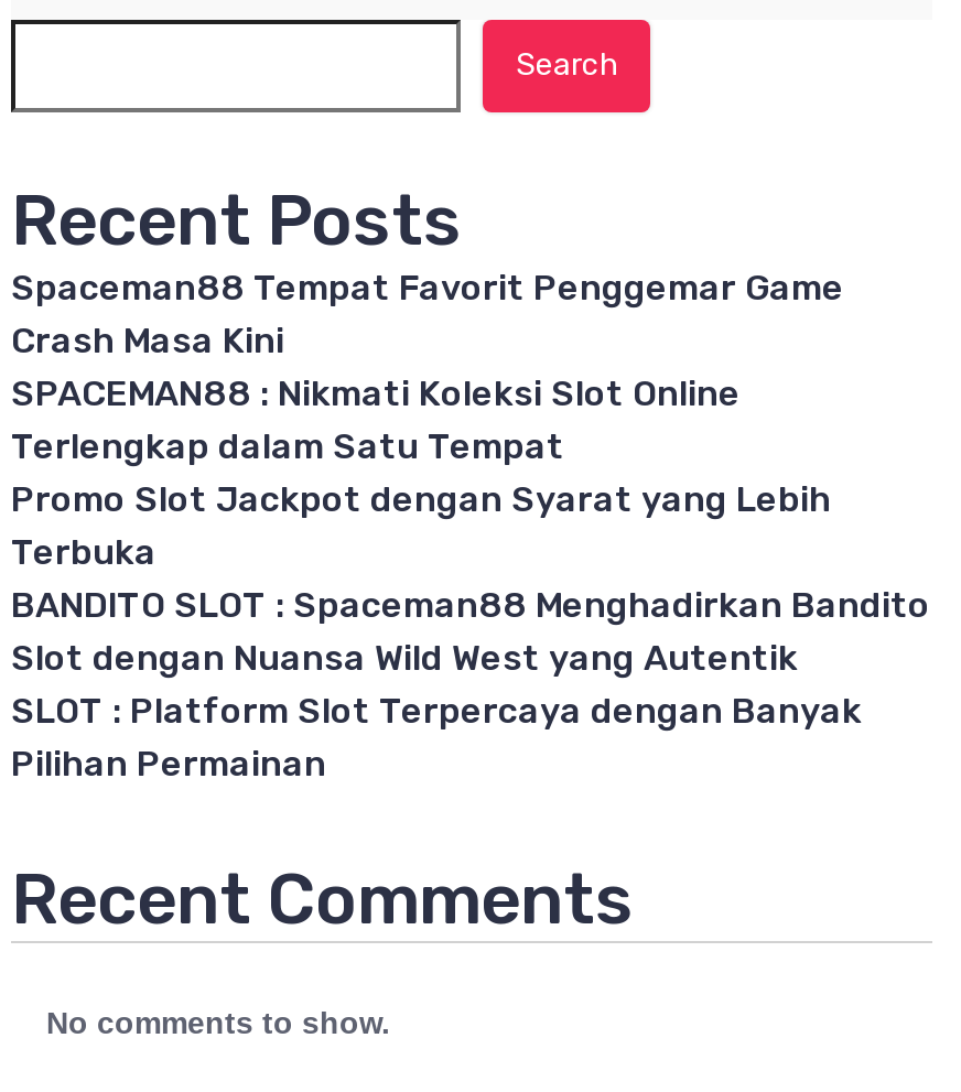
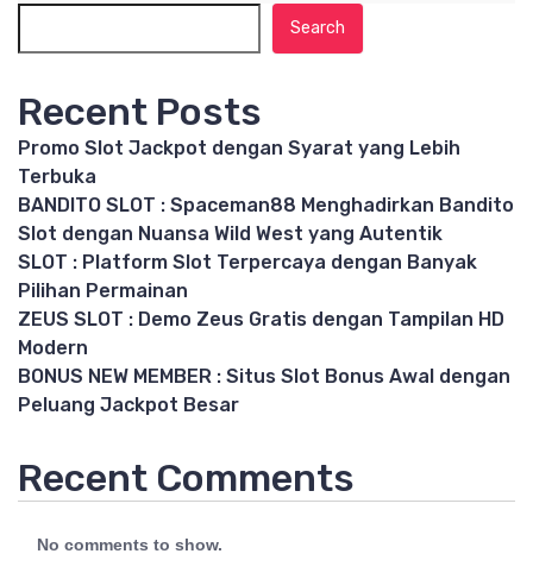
- Spaceman88 Tempat Favorit Penggemar Game
- Crash Masa Kini
- SPACEMAN88 : Nikmati Koleksi Slot Online
- Terlengkap dalam Satu Tempat

moved up: Promo Slot Jackpot dengan Syarat yang Lebih | Terbuka | BANDITO SLOT : Spaceman88 Menghadirkan Bandito | Slot dengan Nuansa Wild West yang Autentik | SLOT : Platform Slot Terpercaya dengan Banyak | Pilihan Permainan

+ ZEUS SLOT : Demo Zeus Gratis dengan Tampilan HD
+ Modern
+ BONUS NEW MEMBER : Situs Slot Bonus Awal dengan
+ Peluang Jackpot Besar
